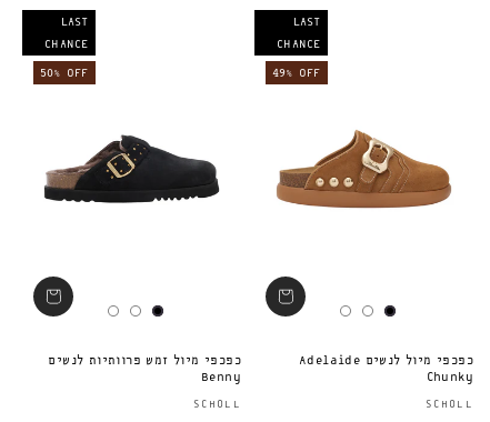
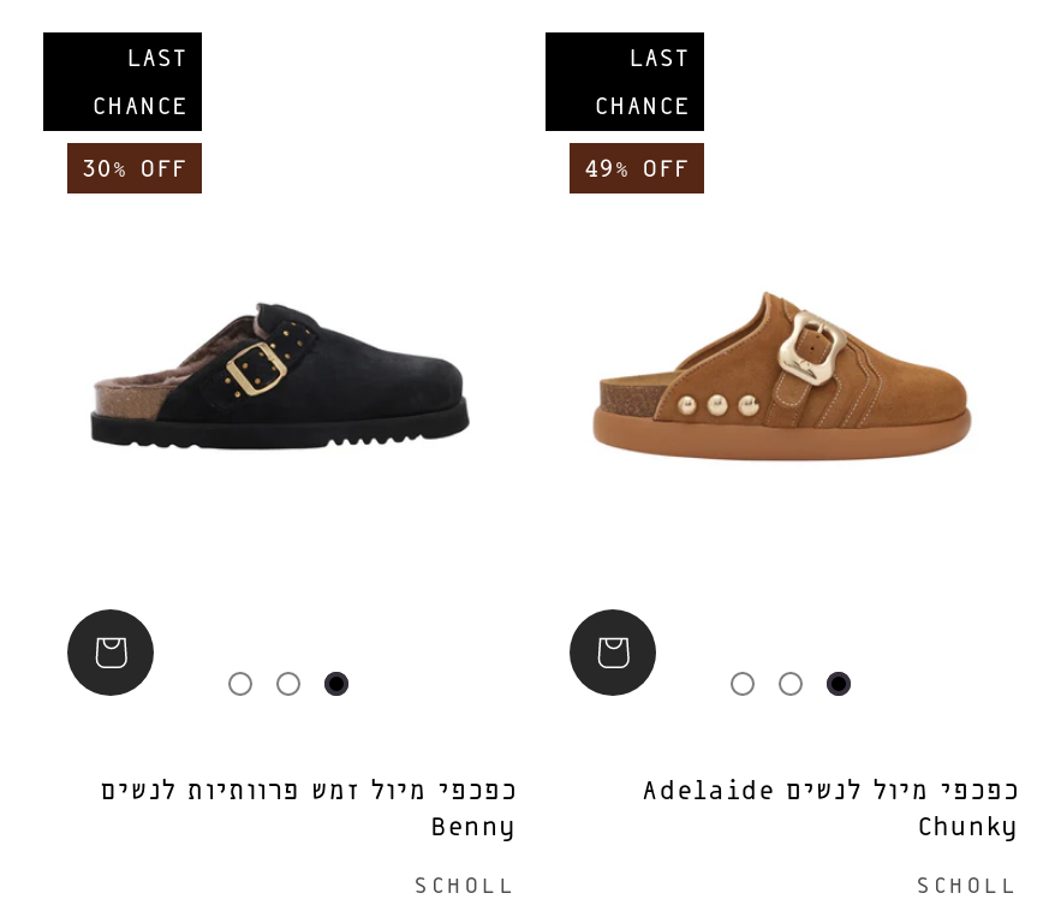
- 50% OFF
+ 30% OFF
